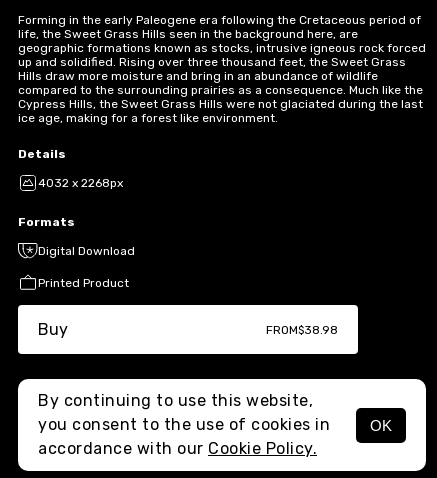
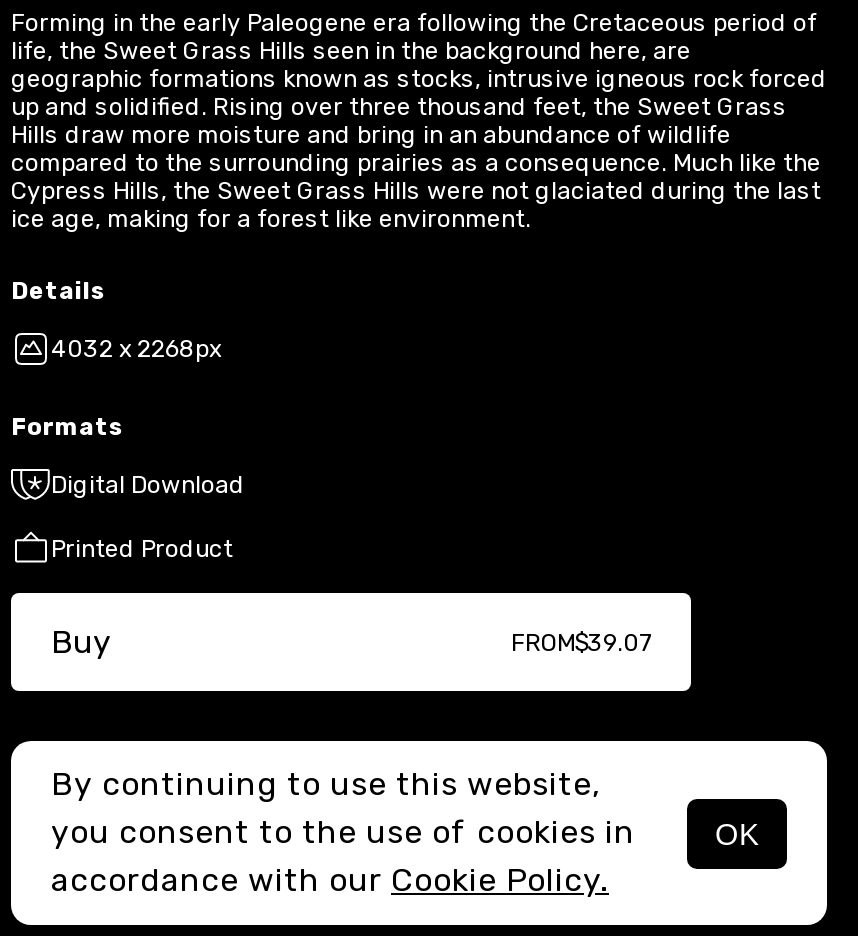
- FROM$38.98
+ FROM$39.07
